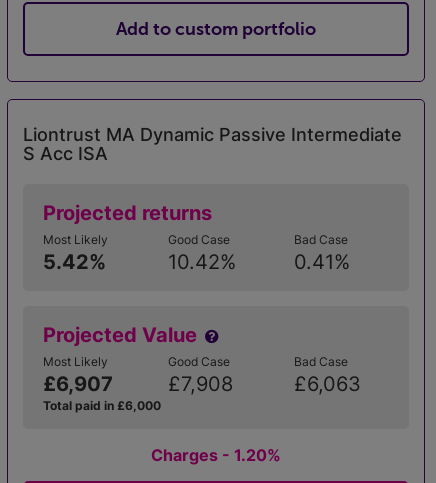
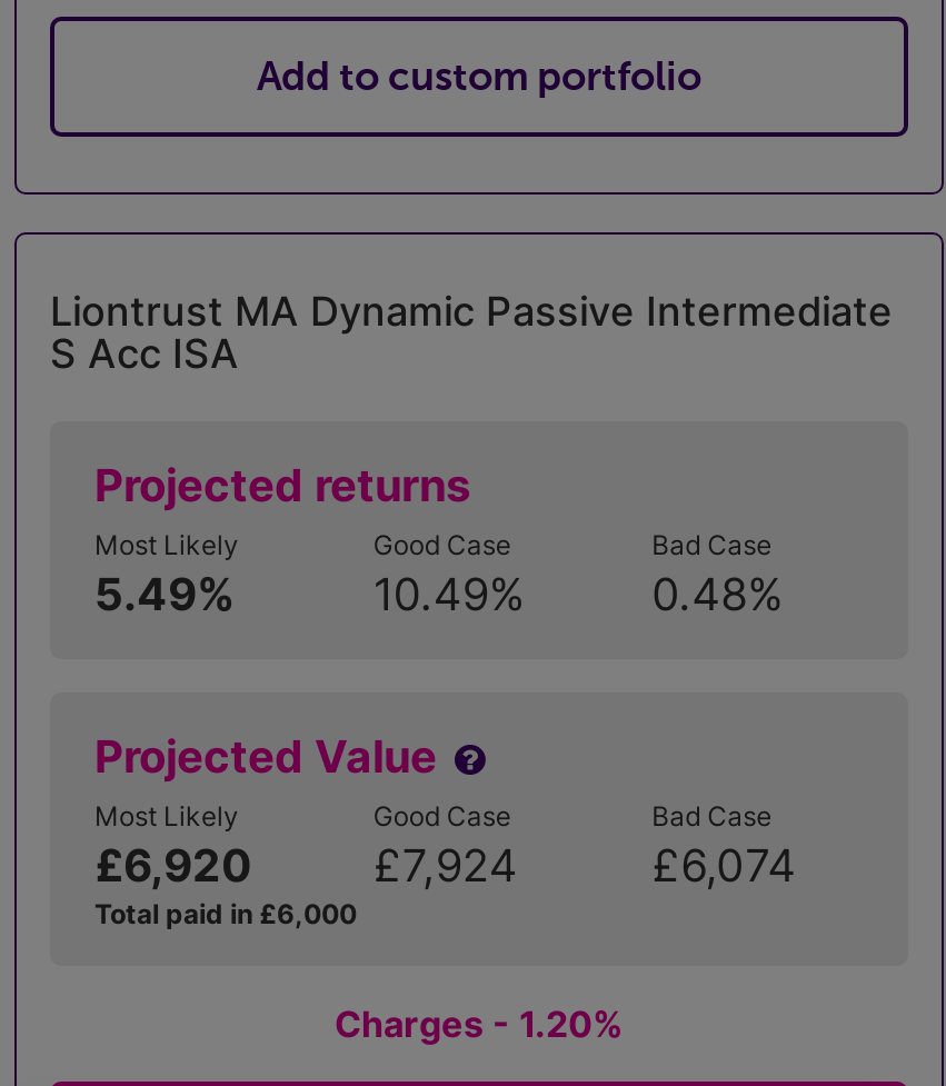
- 5.42%
+ 5.49%

- 10.42%
+ 10.49%

- 0.41%
+ 0.48%

- £6,907
+ £6,920

- £7,908
+ £7,924

- £6,063
+ £6,074
